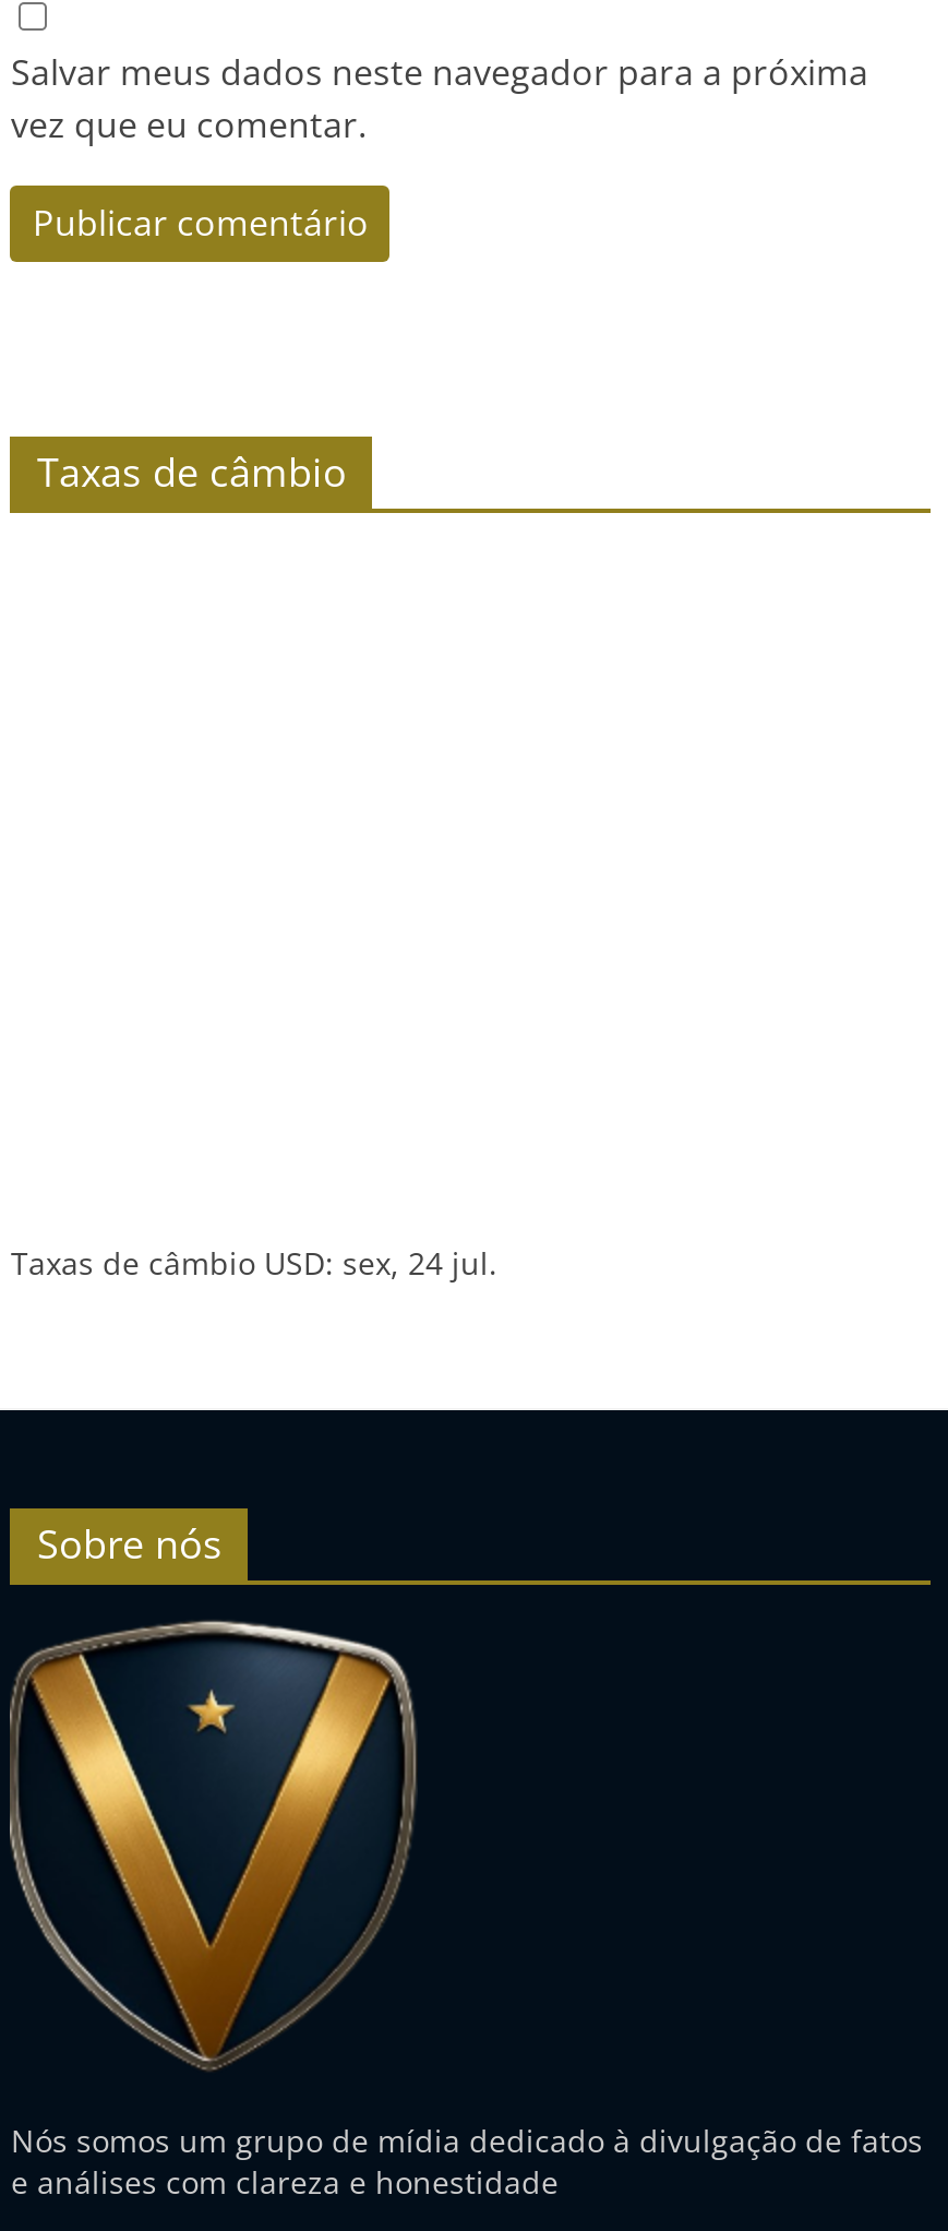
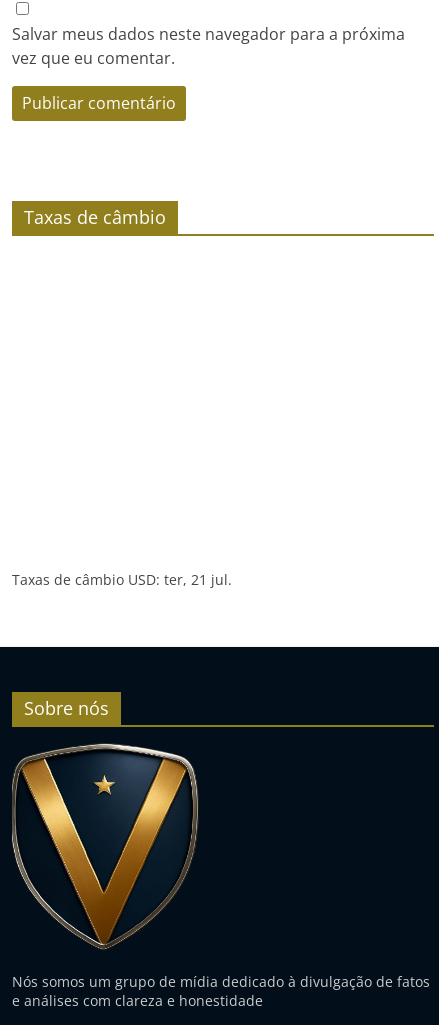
- Taxas de câmbio USD: sex, 24 jul.
+ Taxas de câmbio USD: ter, 21 jul.
